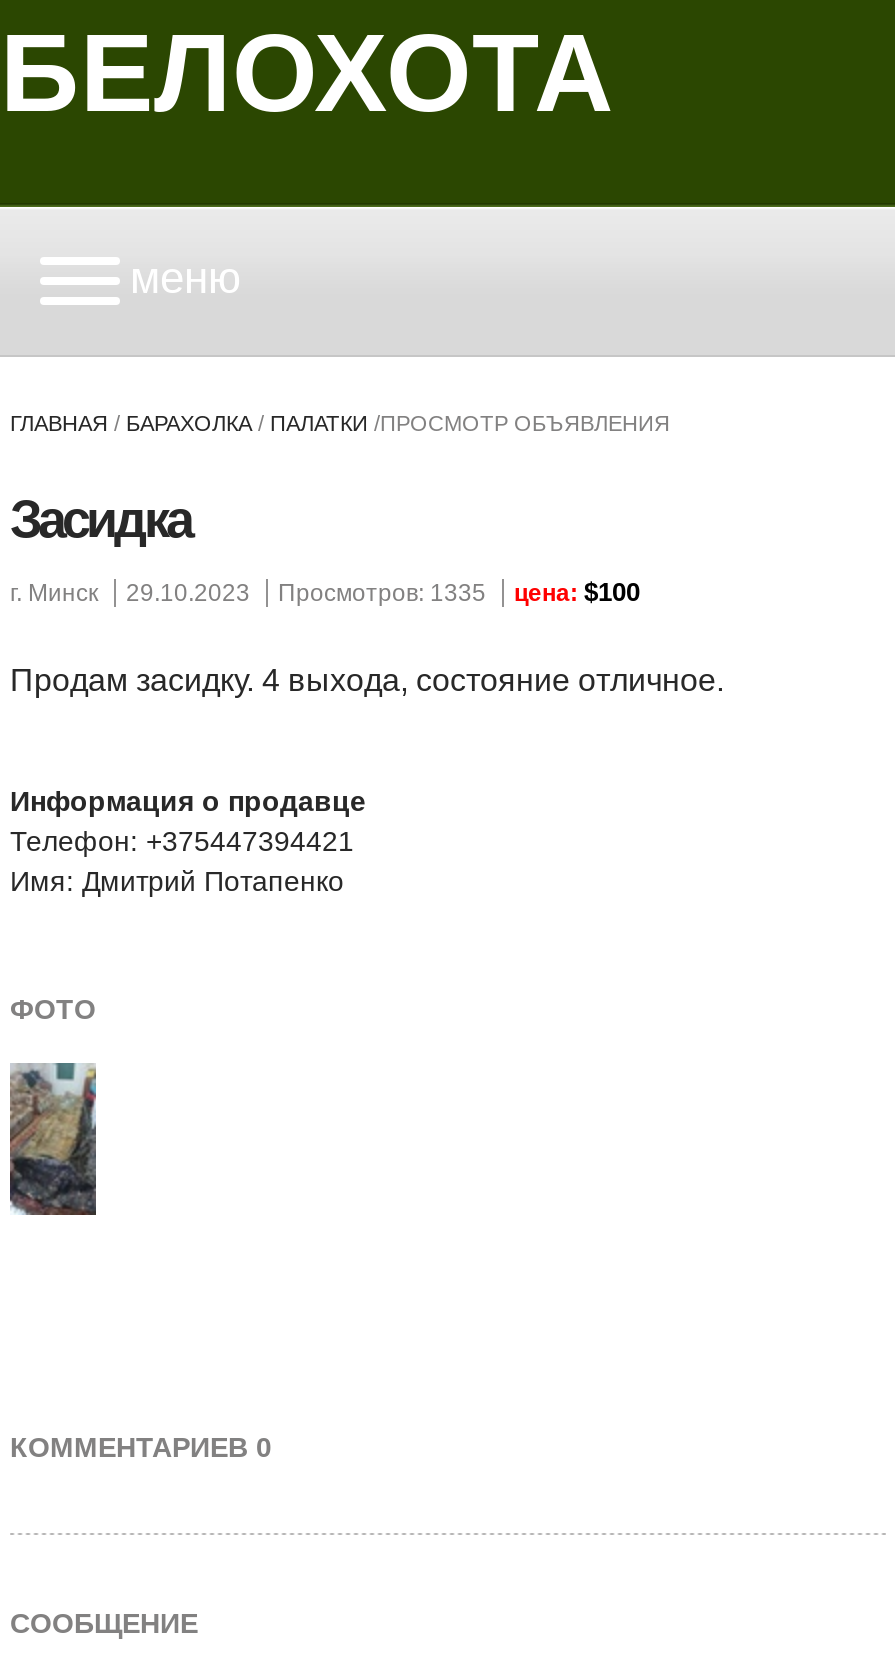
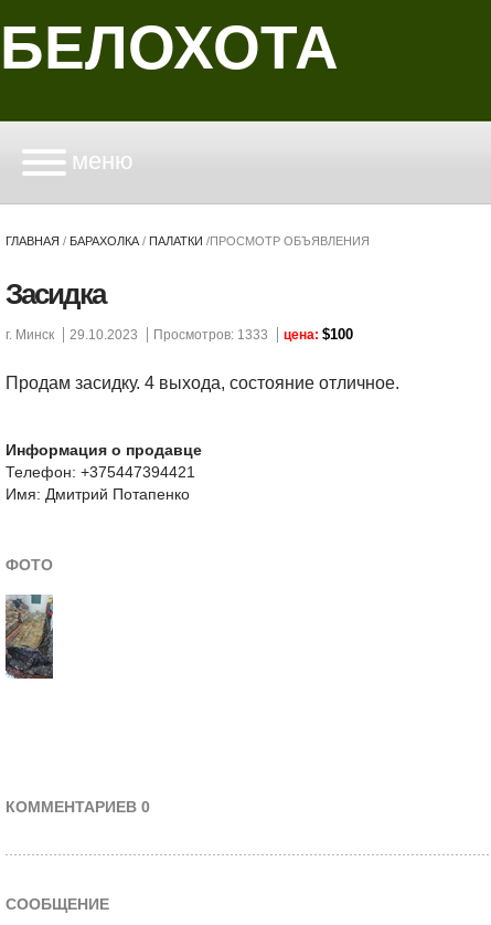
- г. Минск 29.10.2023 Просмотров: 1335 цена: $100
+ г. Минск 29.10.2023 Просмотров: 1333 цена: $100
